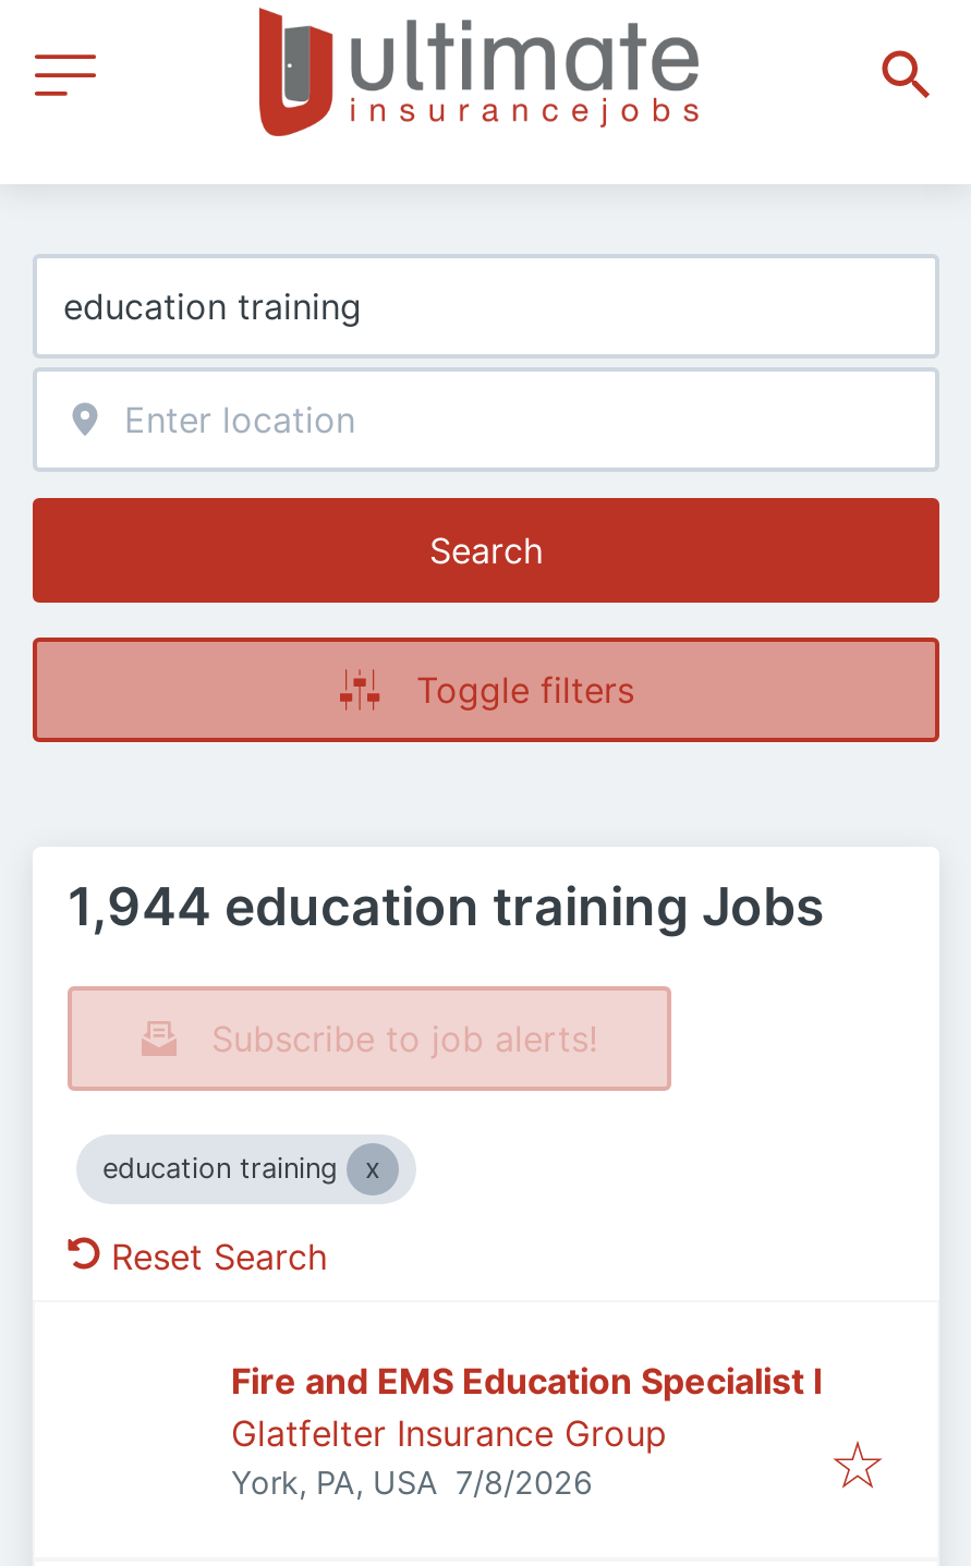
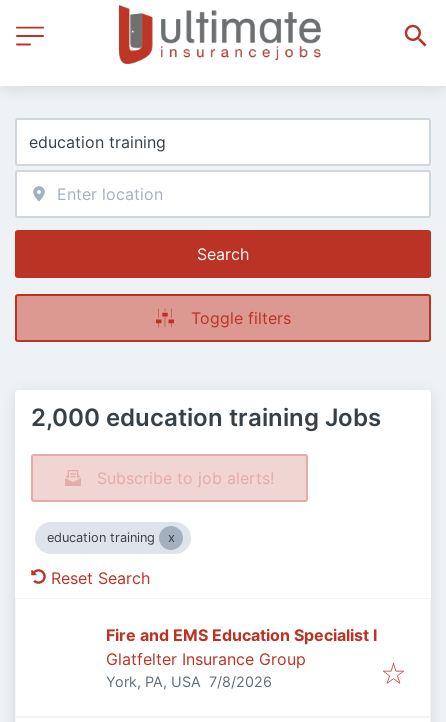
- 1,944 education training Jobs
+ 2,000 education training Jobs
